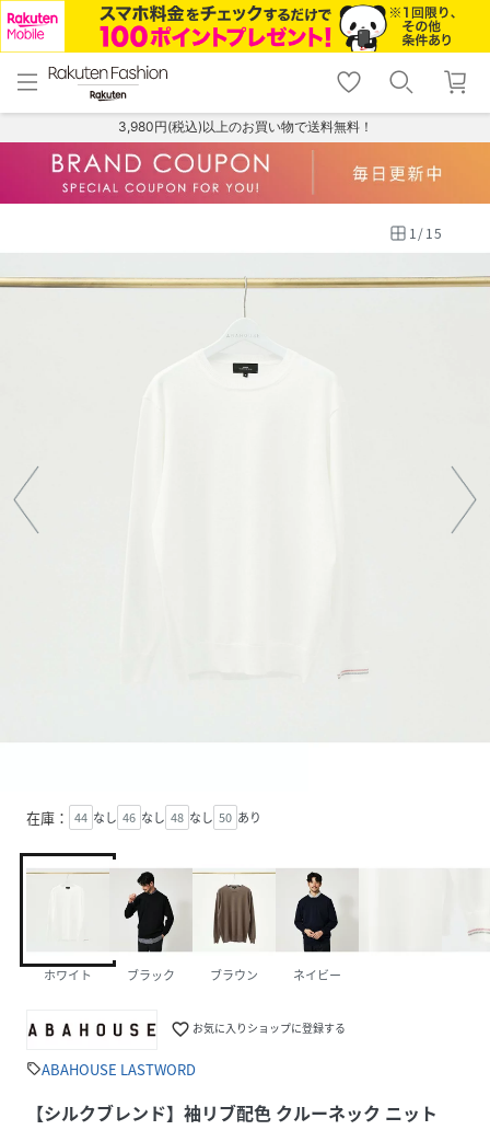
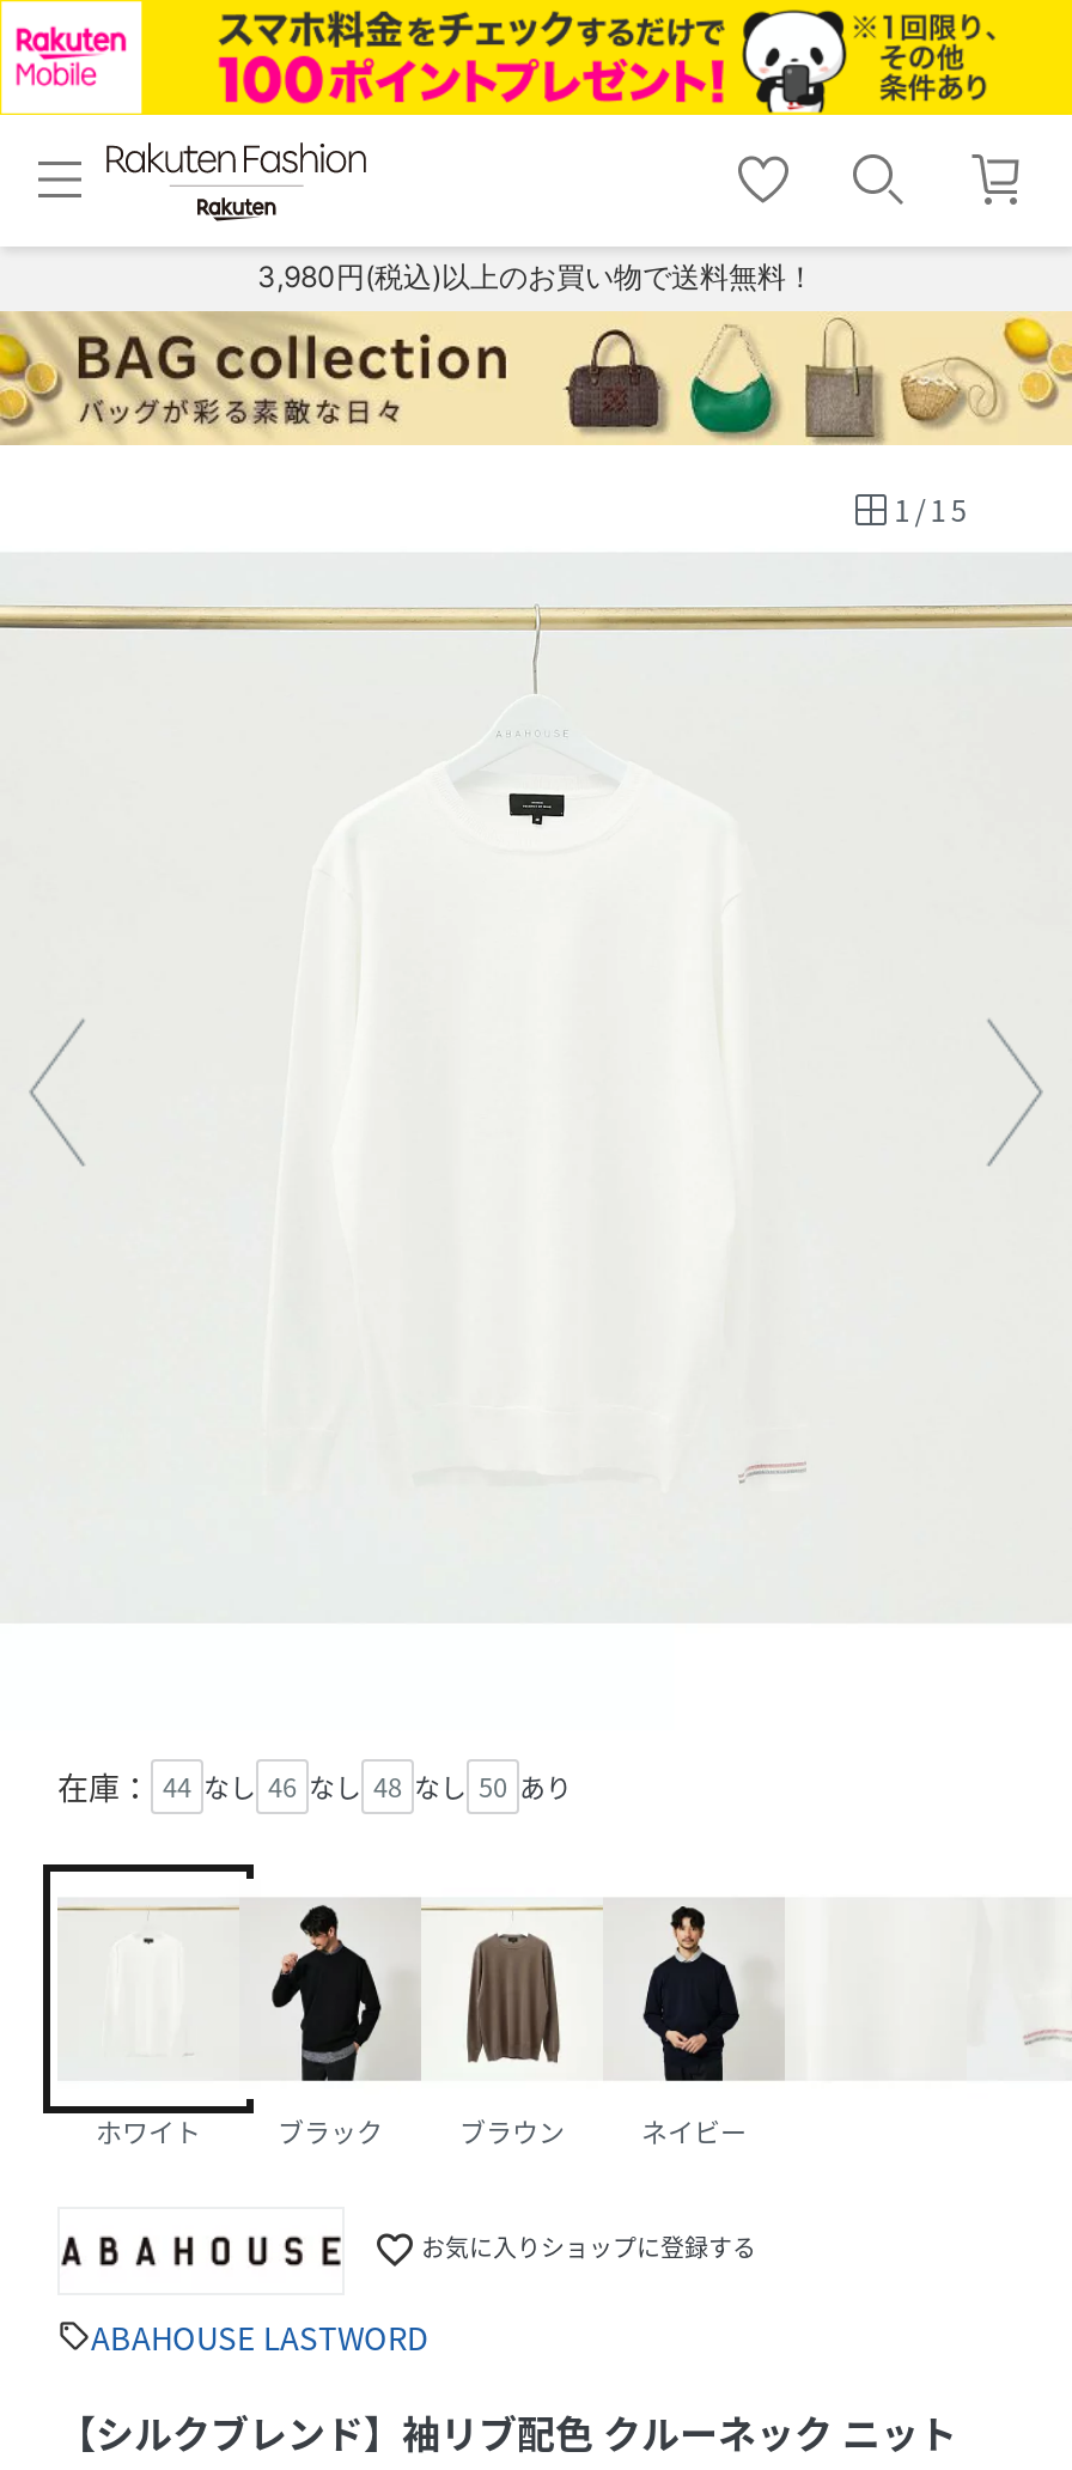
- [image]
+ [image]
